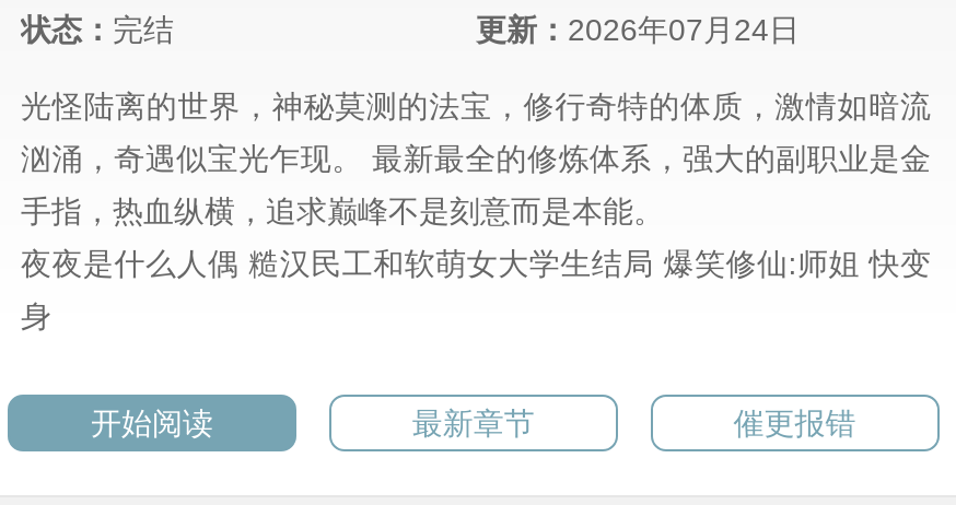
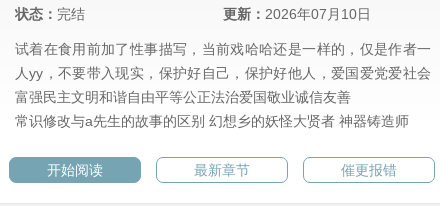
- 更新：2026年07月24日
- 光怪陆离的世界，神秘莫测的法宝，修行奇特的体质，激情如暗流
- 汹涌，奇遇似宝光乍现。 最新最全的修炼体系，强大的副职业是金
- 手指，热血纵横，追求巅峰不是刻意而是本能。
- 夜夜是什么人偶 糙汉民工和软萌女大学生结局 爆笑修仙:师姐 快变
- 身
+ 更新：2026年07月10日
+ 试着在食用前加了性事描写，当前戏哈哈还是一样的，仅是作者一
+ 人yy，不要带入现实，保护好自己，保护好他人，爱国爱党爱社会
+ 富强民主文明和谐自由平等公正法治爱国敬业诚信友善
+ 常识修改与a先生的故事的区别 幻想乡的妖怪大贤者 神器铸造师
